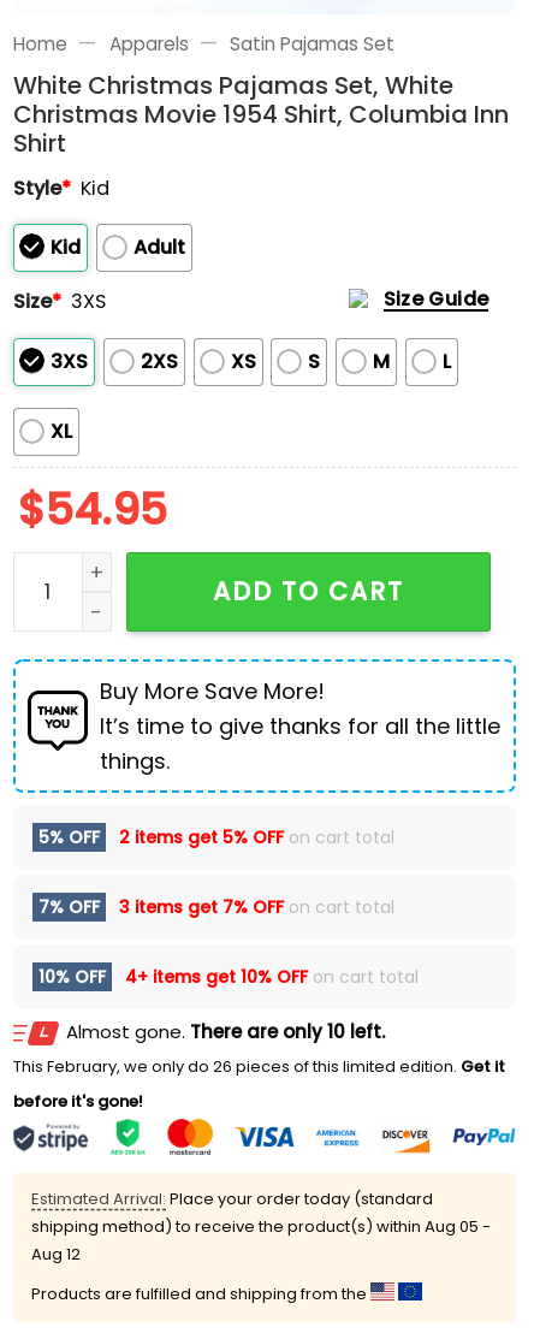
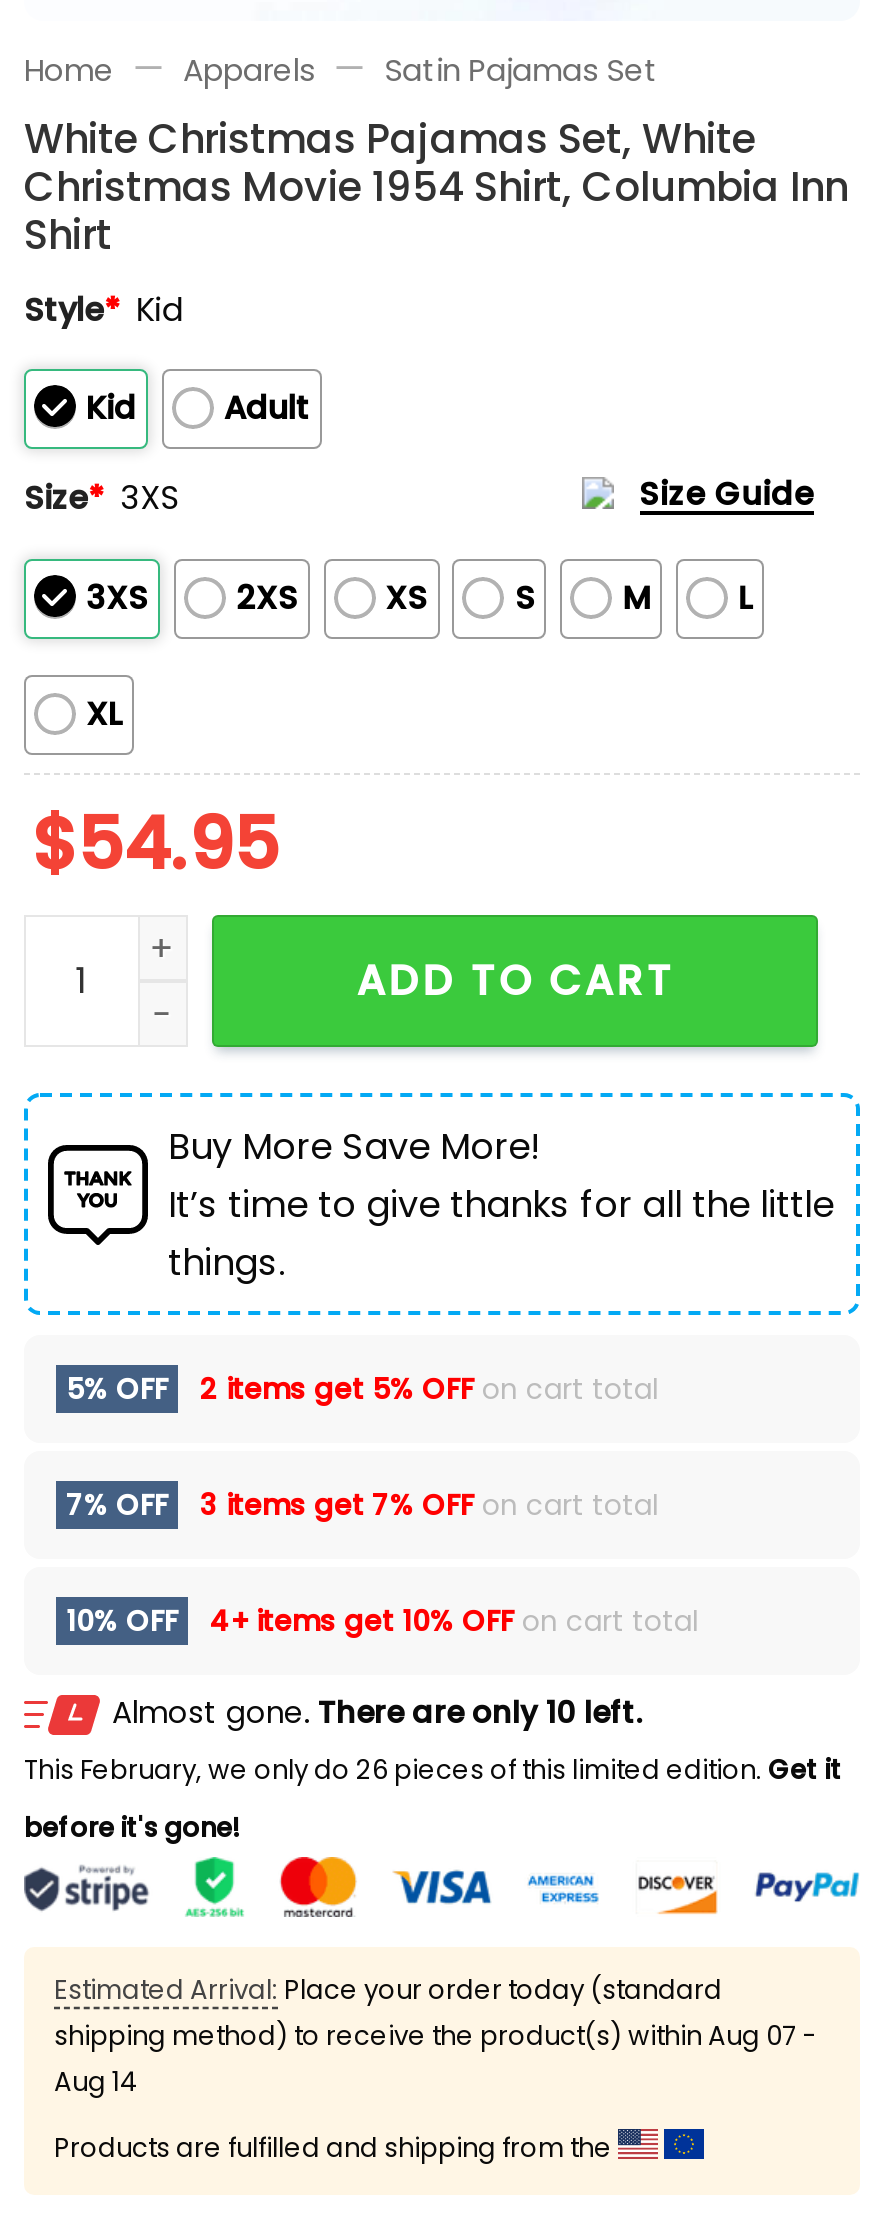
- shipping method) to receive the product(s) within Aug 05 -
+ shipping method) to receive the product(s) within Aug 07 -

- Aug 12
+ Aug 14
